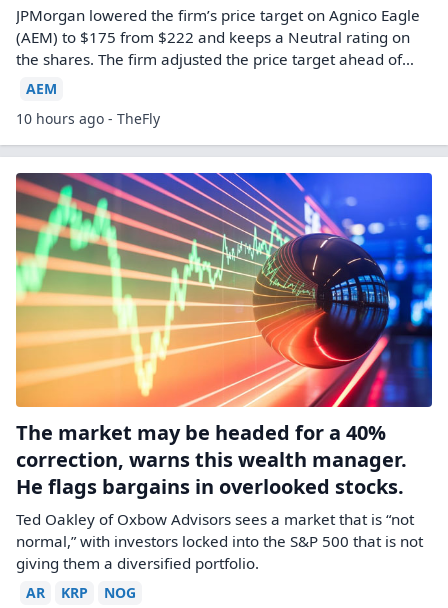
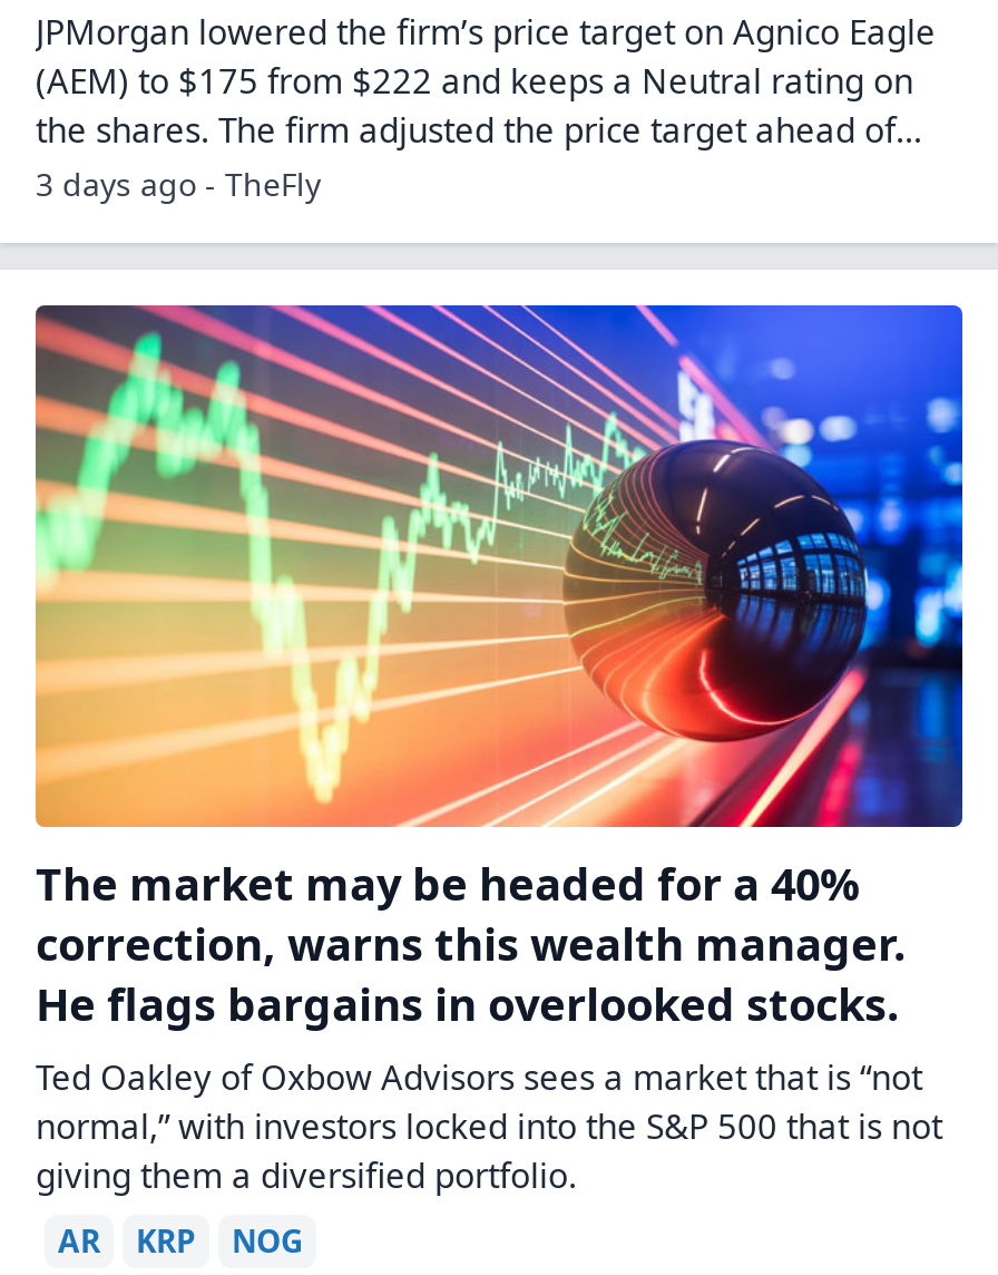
- AEM
- 10 hours ago - TheFly
+ 3 days ago - TheFly
